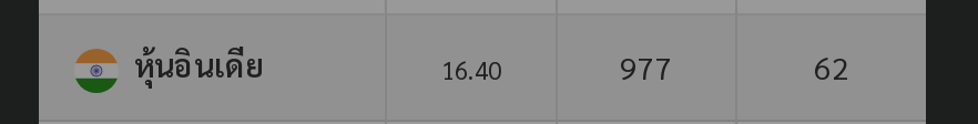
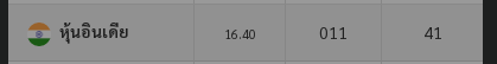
- 977
+ 011

- 62
+ 41
